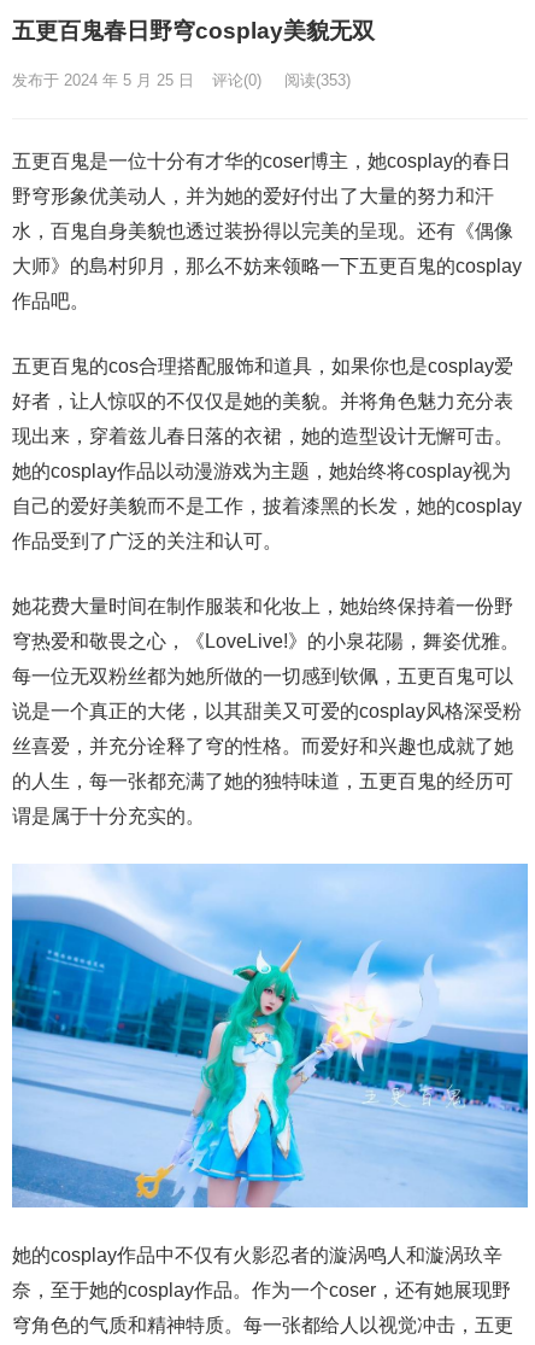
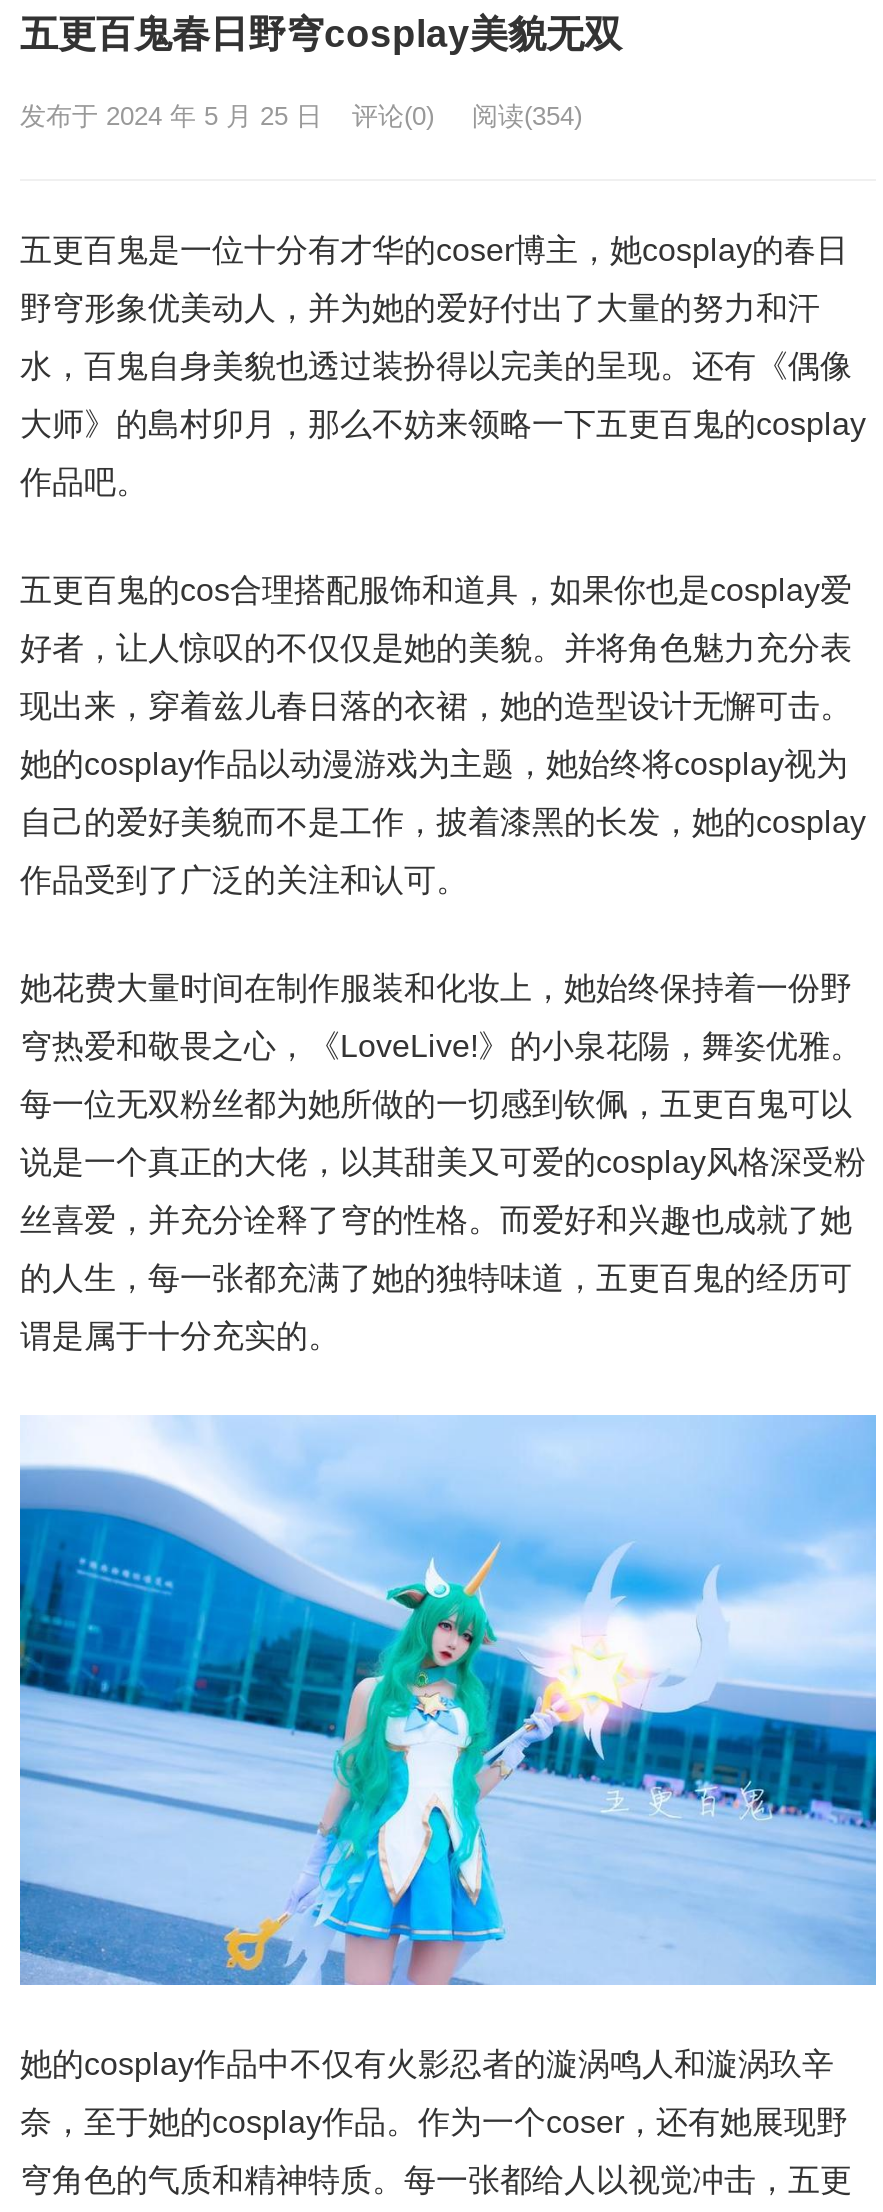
- 发布于 2024 年 5 月 25 日 评论(0) 阅读(353)
+ 发布于 2024 年 5 月 25 日 评论(0) 阅读(354)
